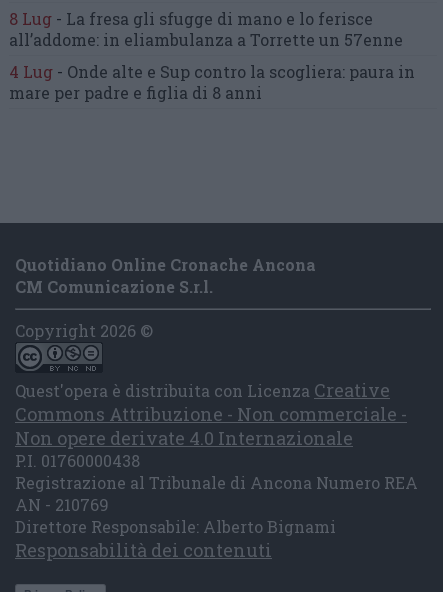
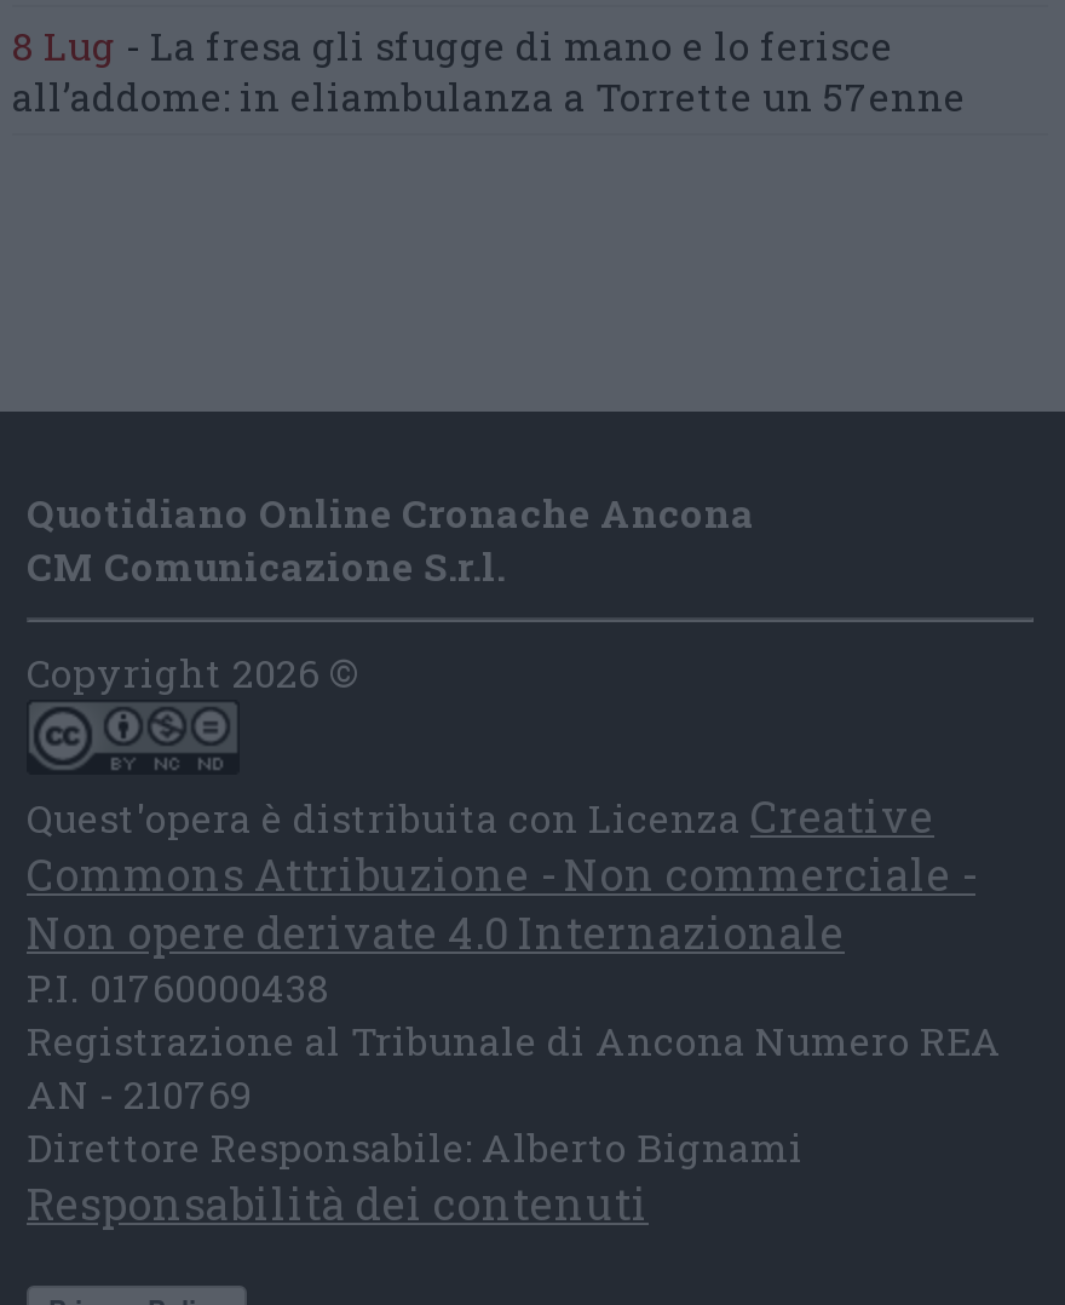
- 4 Lug - Onde alte e Sup contro la scogliera: paura in
- mare per padre e figlia di 8 anni
